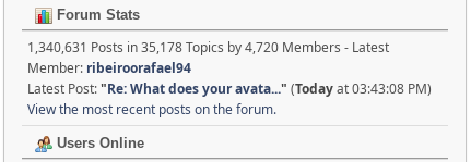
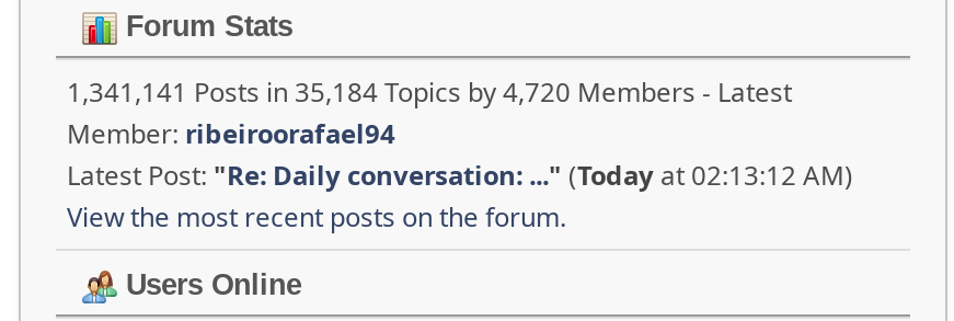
- 1,340,631 Posts in 35,178 Topics by 4,720 Members - Latest
+ 1,341,141 Posts in 35,184 Topics by 4,720 Members - Latest

- Latest Post: "Re: What does your avata..." (Today at 03:43:08 PM)
+ Latest Post: "Re: Daily conversation: ..." (Today at 02:13:12 AM)
